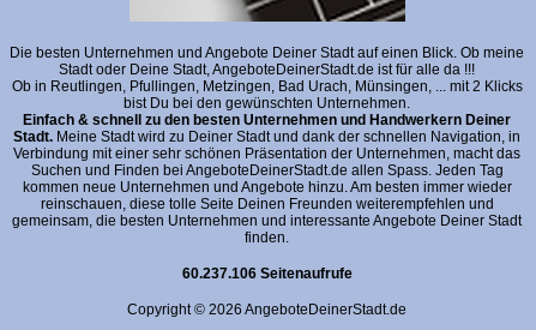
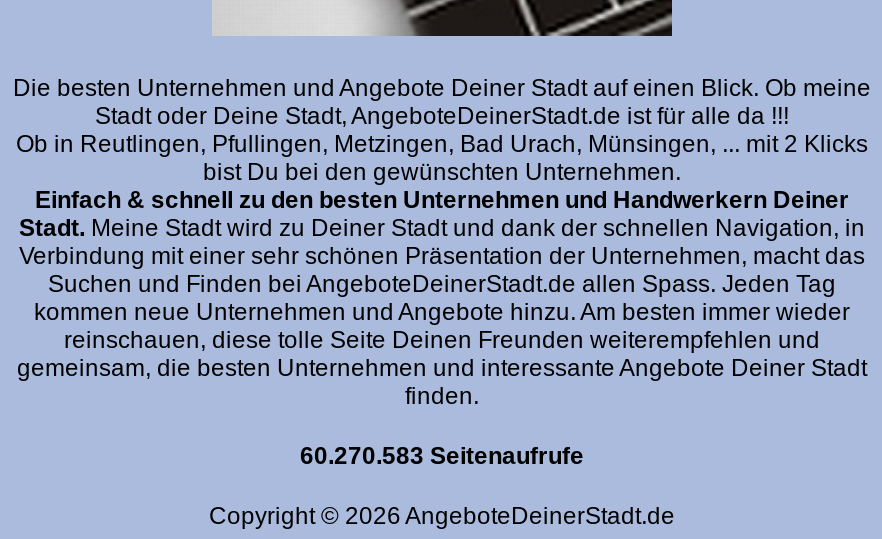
- 60.237.106 Seitenaufrufe
+ 60.270.583 Seitenaufrufe
